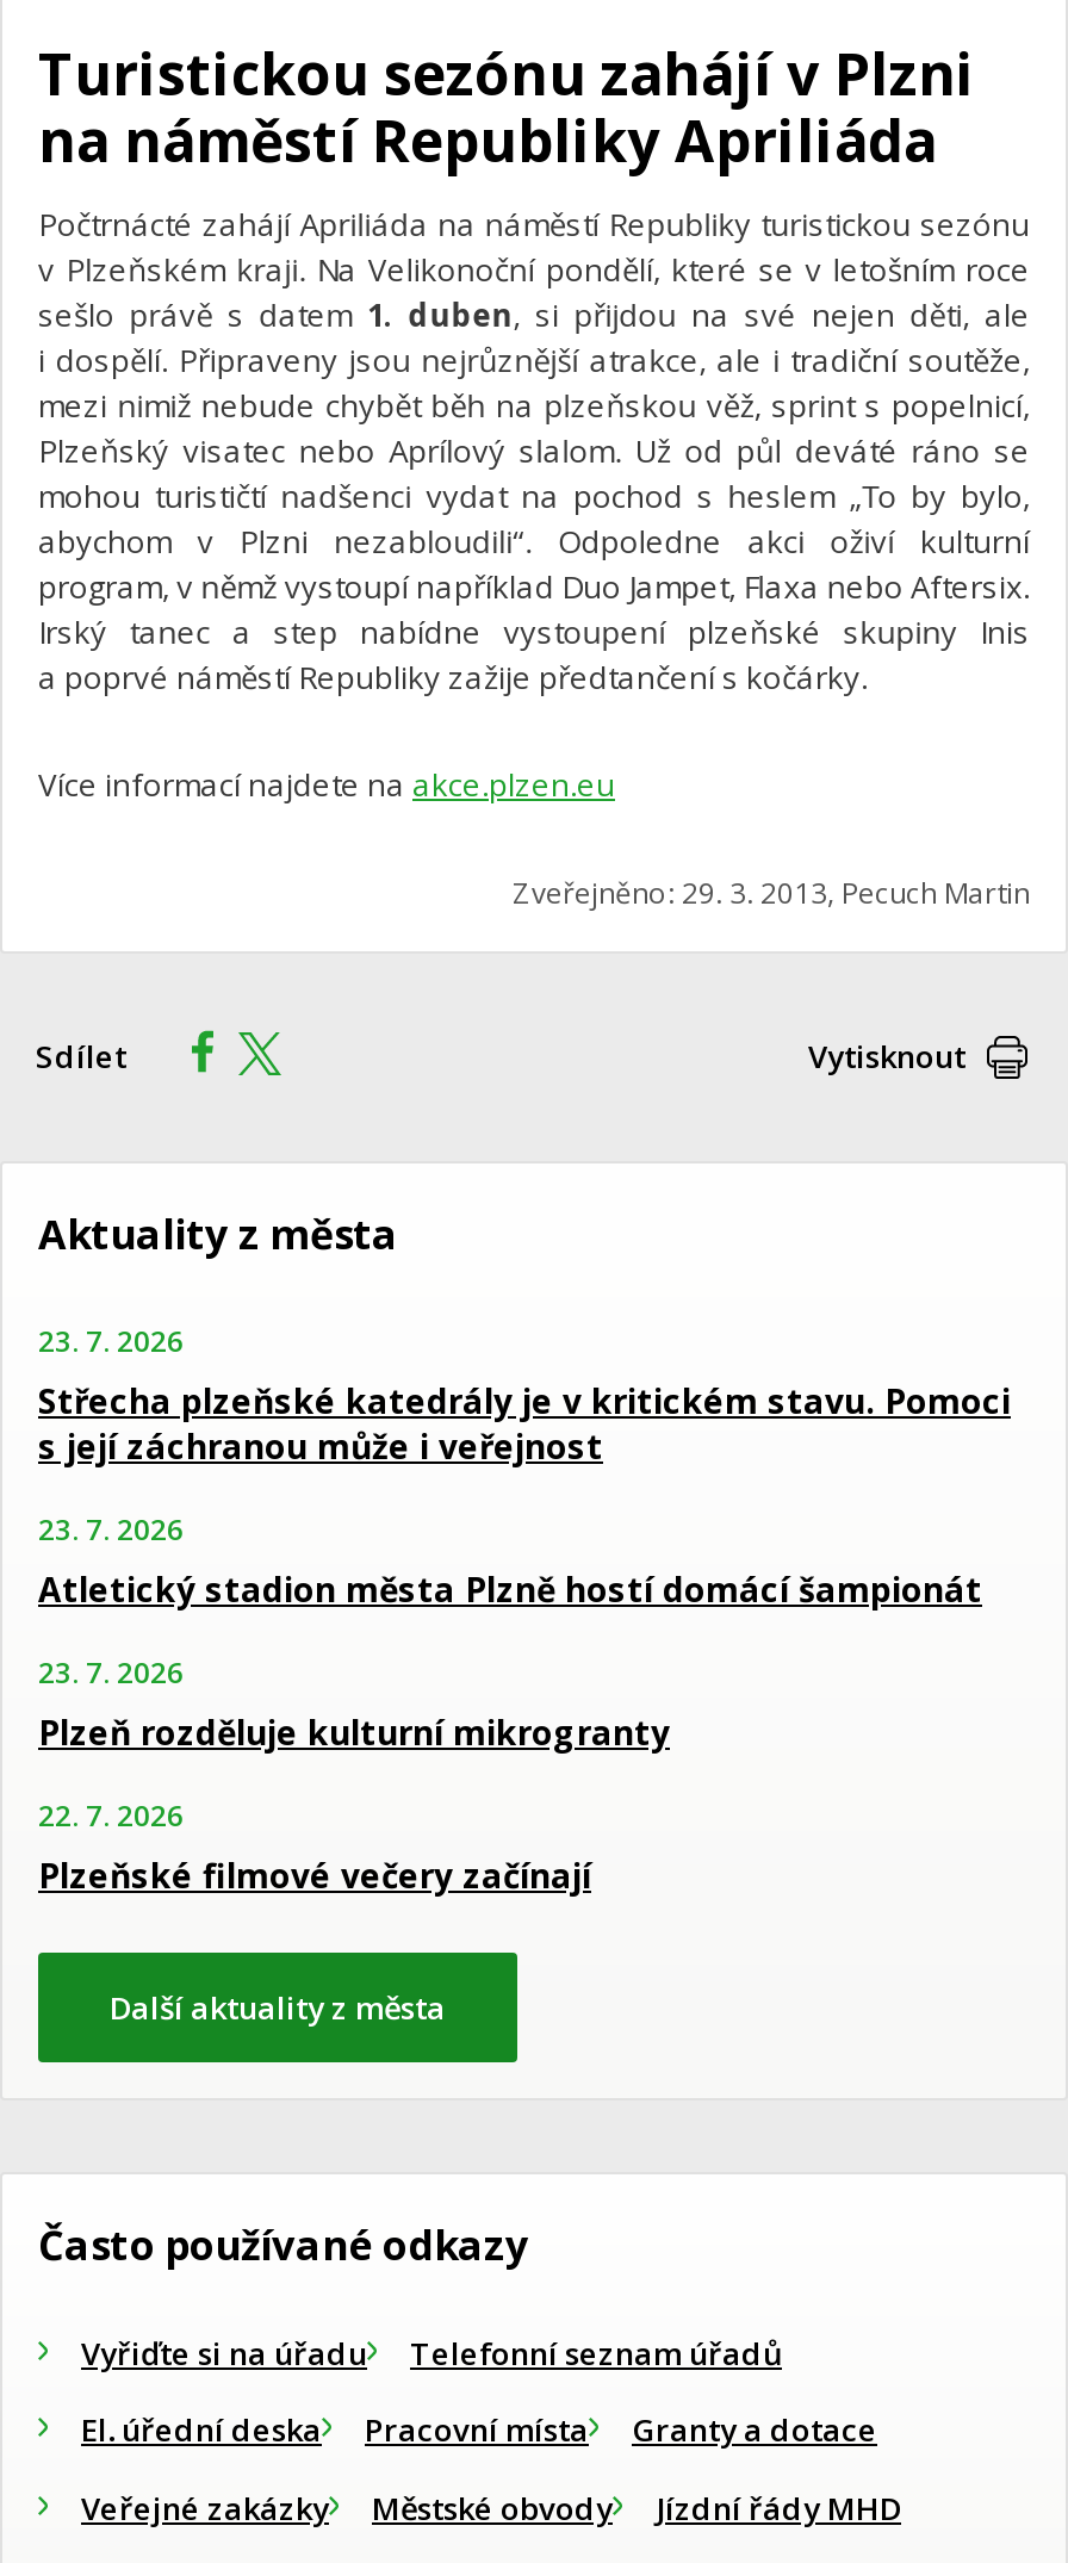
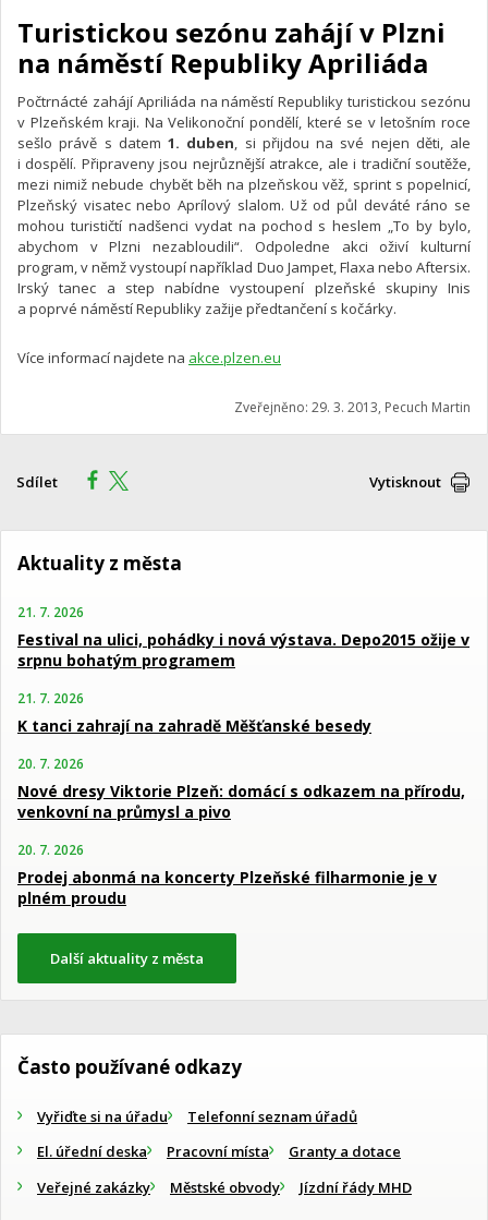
- 23. 7. 2026
- Střecha plzeňské katedrály je v kritickém stavu. Pomoci
- s její záchranou může i veřejnost
+ 21. 7. 2026
+ Festival na ulici, pohádky i nová výstava. Depo2015 ožije v
+ srpnu bohatým programem

- 23. 7. 2026
- Atletický stadion města Plzně hostí domácí šampionát
+ 21. 7. 2026
+ K tanci zahrají na zahradě Měšťanské besedy

- 23. 7. 2026
- Plzeň rozděluje kulturní mikrogranty
+ 20. 7. 2026
+ Nové dresy Viktorie Plzeň: domácí s odkazem na přírodu,
+ venkovní na průmysl a pivo

- 22. 7. 2026
- Plzeňské filmové večery začínají
+ 20. 7. 2026
+ Prodej abonmá na koncerty Plzeňské filharmonie je v
+ plném proudu
